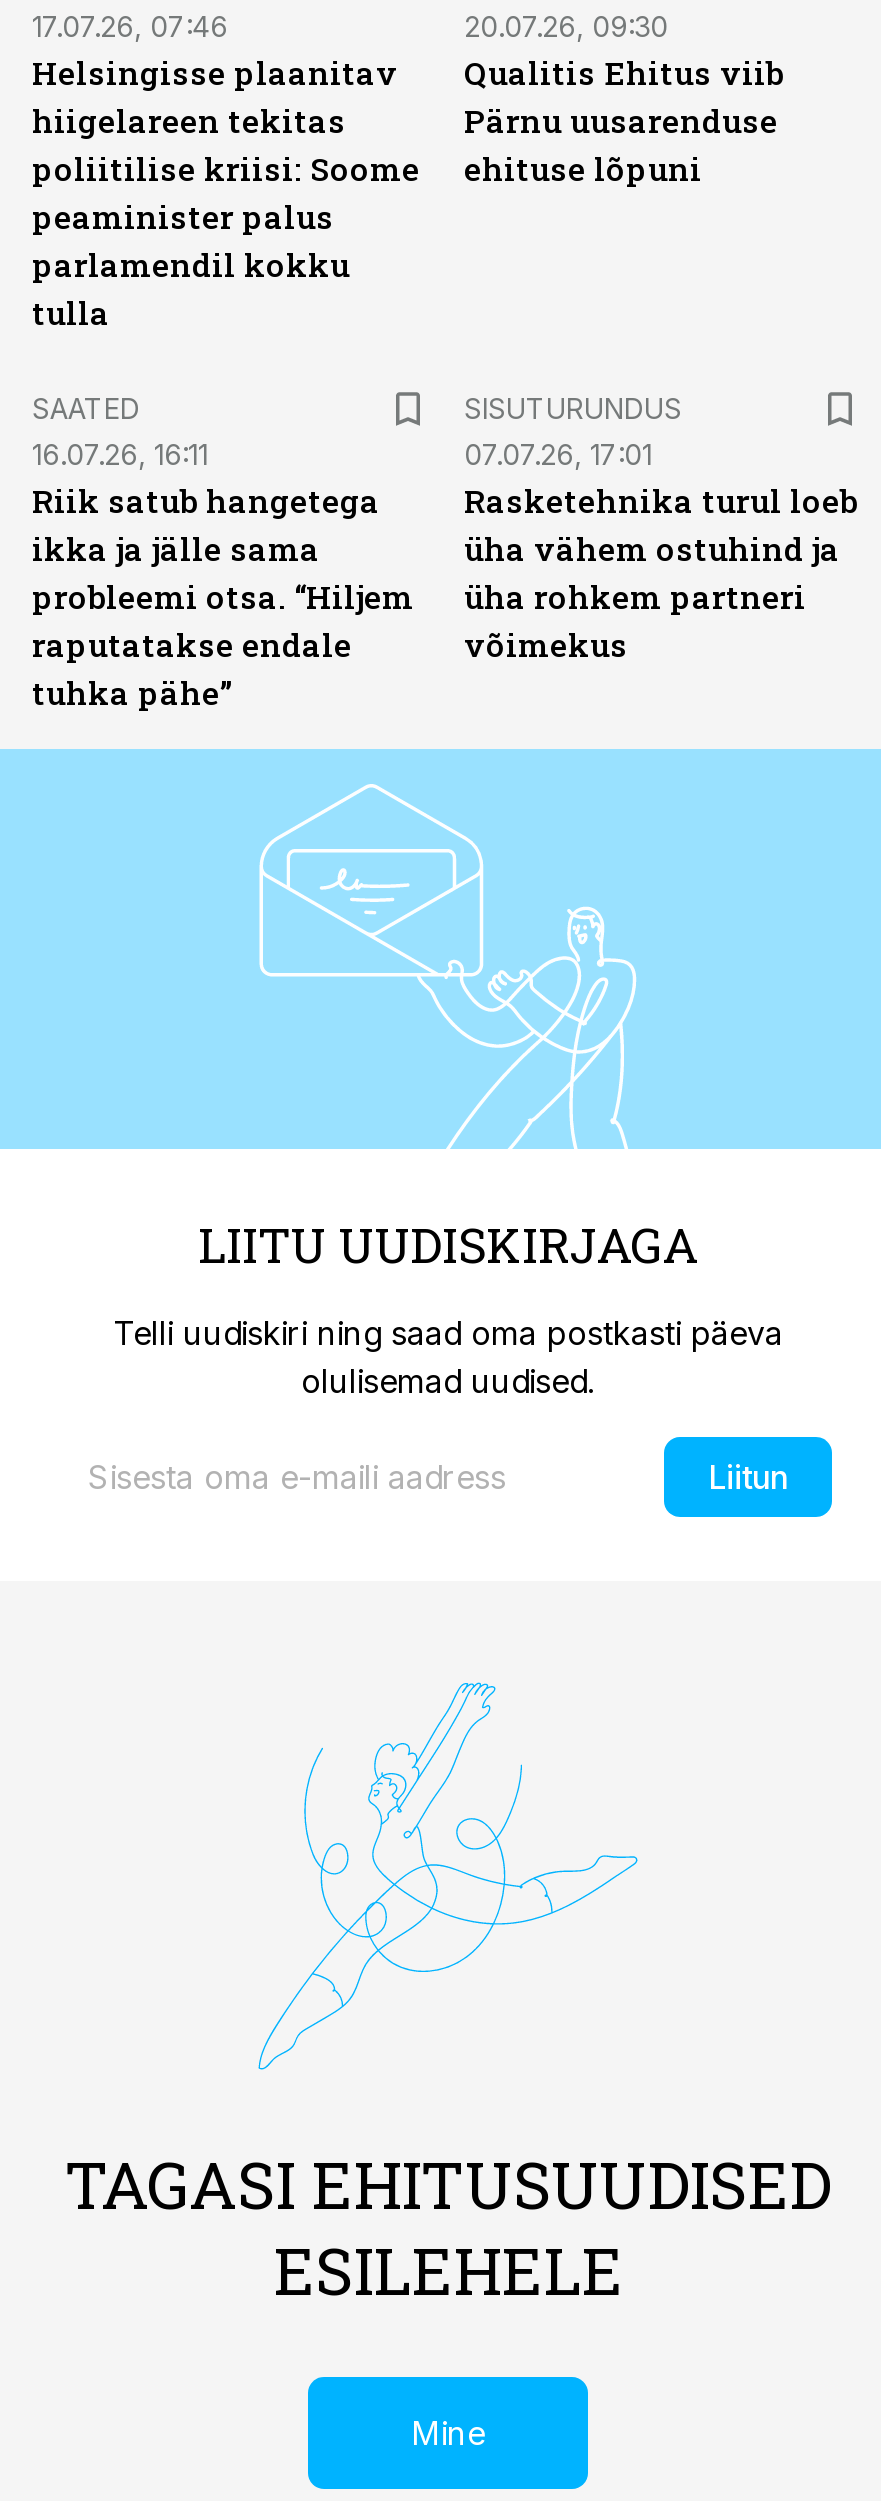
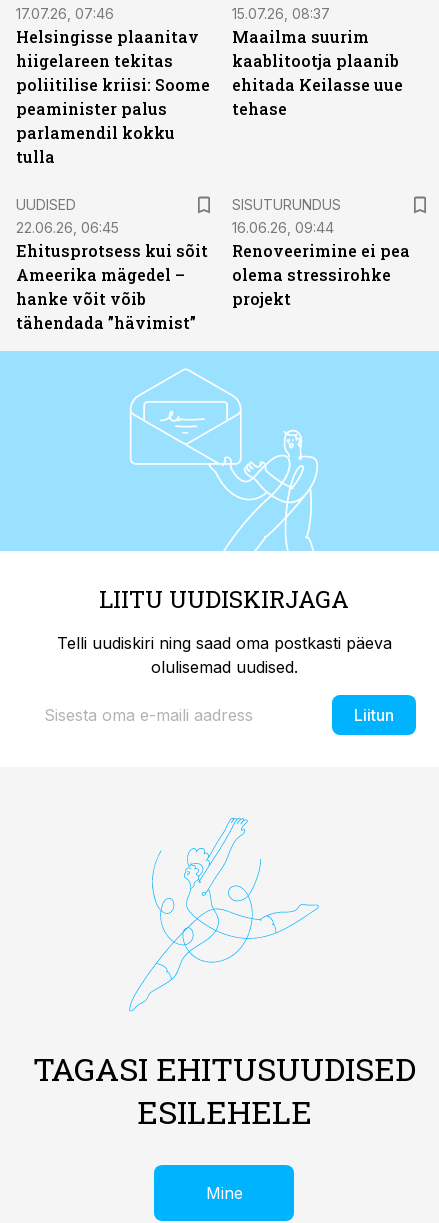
- 20.07.26, 09:30
- Qualitis Ehitus viib
- Pärnu uusarenduse
- ehituse lõpuni
+ 15.07.26, 08:37
+ Maailma suurim
+ kaablitootja plaanib
+ ehitada Keilasse uue
+ tehase

- SAATED
- 16.07.26, 16:11
- Riik satub hangetega
- ikka ja jälle sama
- probleemi otsa. “Hiljem
- raputatakse endale
- tuhka pähe”
+ UUDISED
+ 22.06.26, 06:45
+ Ehitusprotsess kui sõit
+ Ameerika mägedel –
+ hanke võit võib
+ tähendada ”hävimist”

- 07.07.26, 17:01
- Rasketehnika turul loeb
- üha vähem ostuhind ja
- üha rohkem partneri
- võimekus
+ 16.06.26, 09:44
+ Renoveerimine ei pea
+ olema stressirohke
+ projekt
